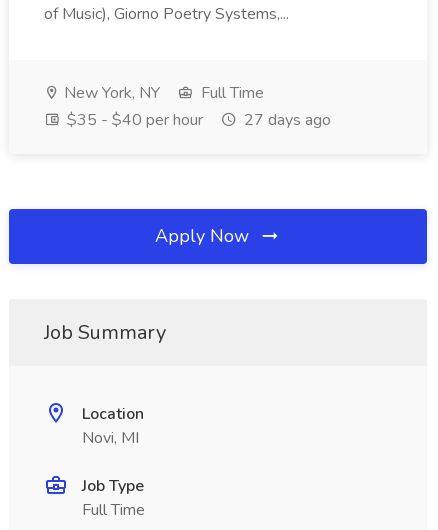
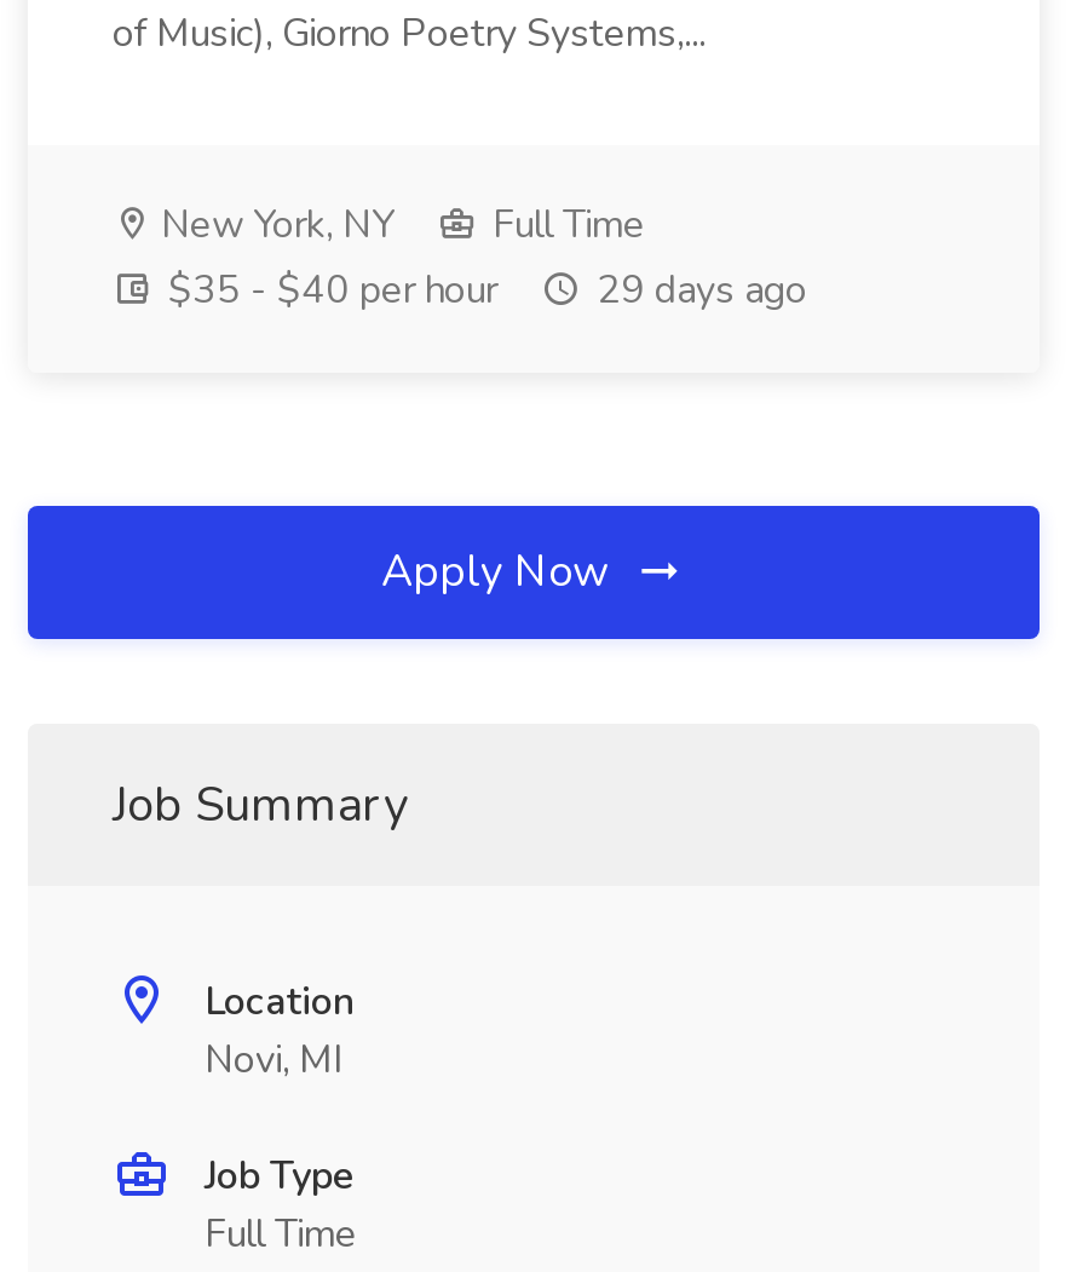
- $35 - $40 per hour 27 days ago
+ $35 - $40 per hour 29 days ago
